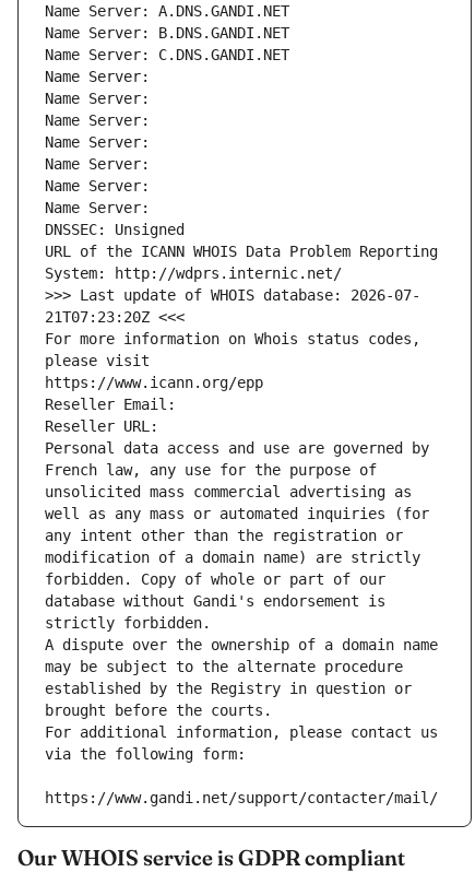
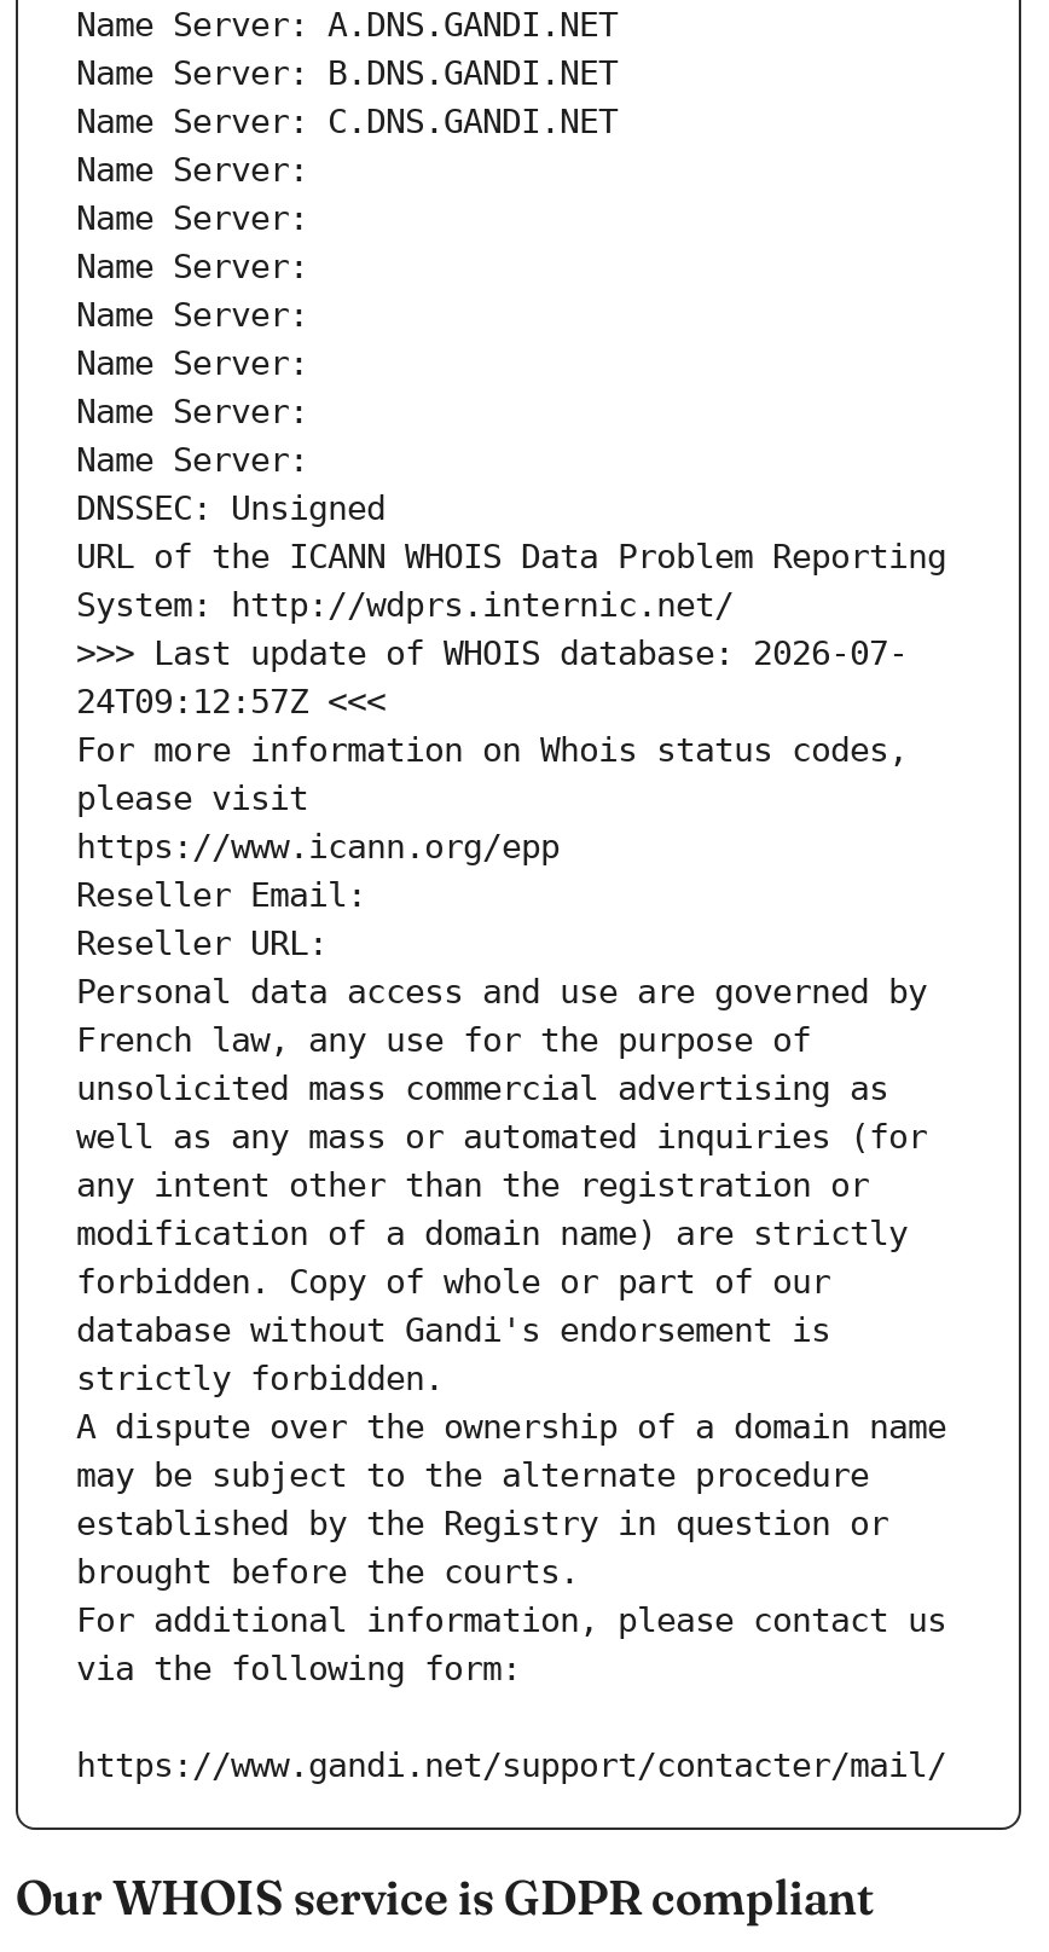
- 21T07:23:20Z <<<
+ 24T09:12:57Z <<<
